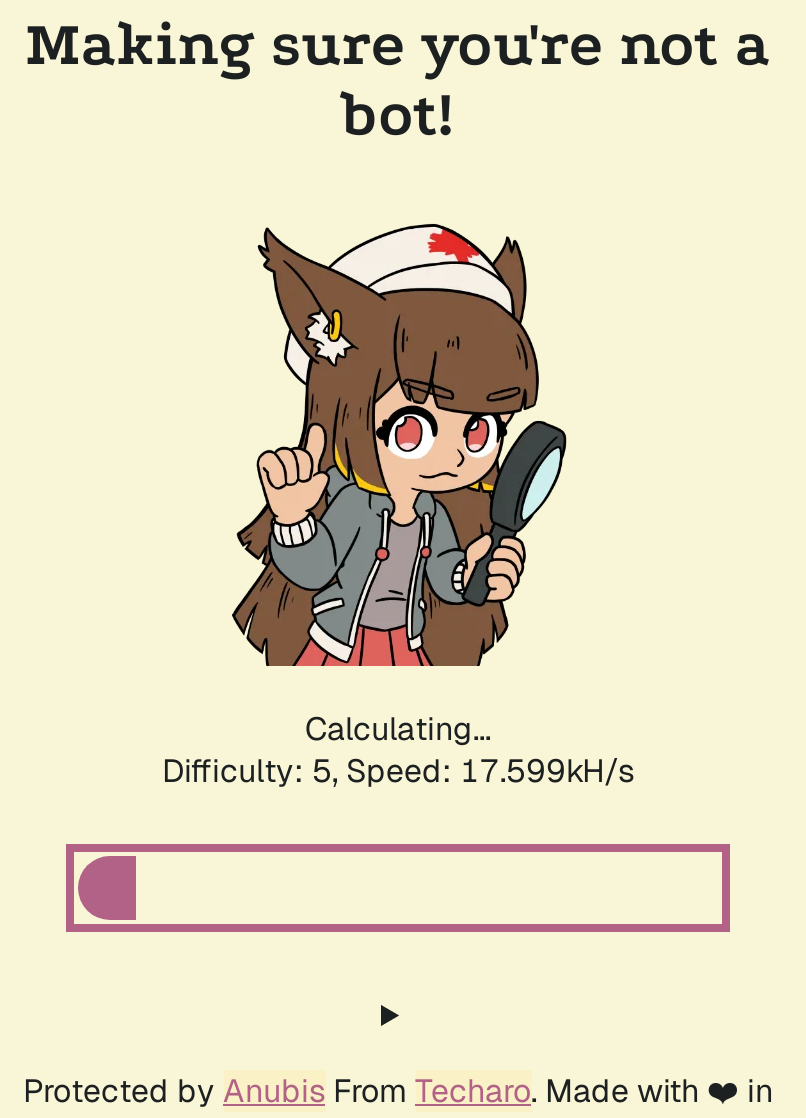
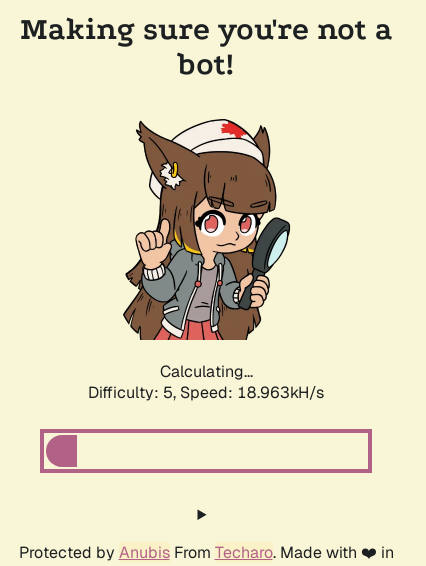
- Difficulty: 5, Speed: 17.599kH/s
+ Difficulty: 5, Speed: 18.963kH/s
